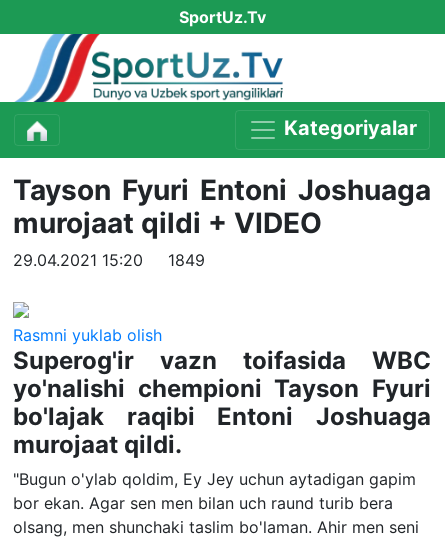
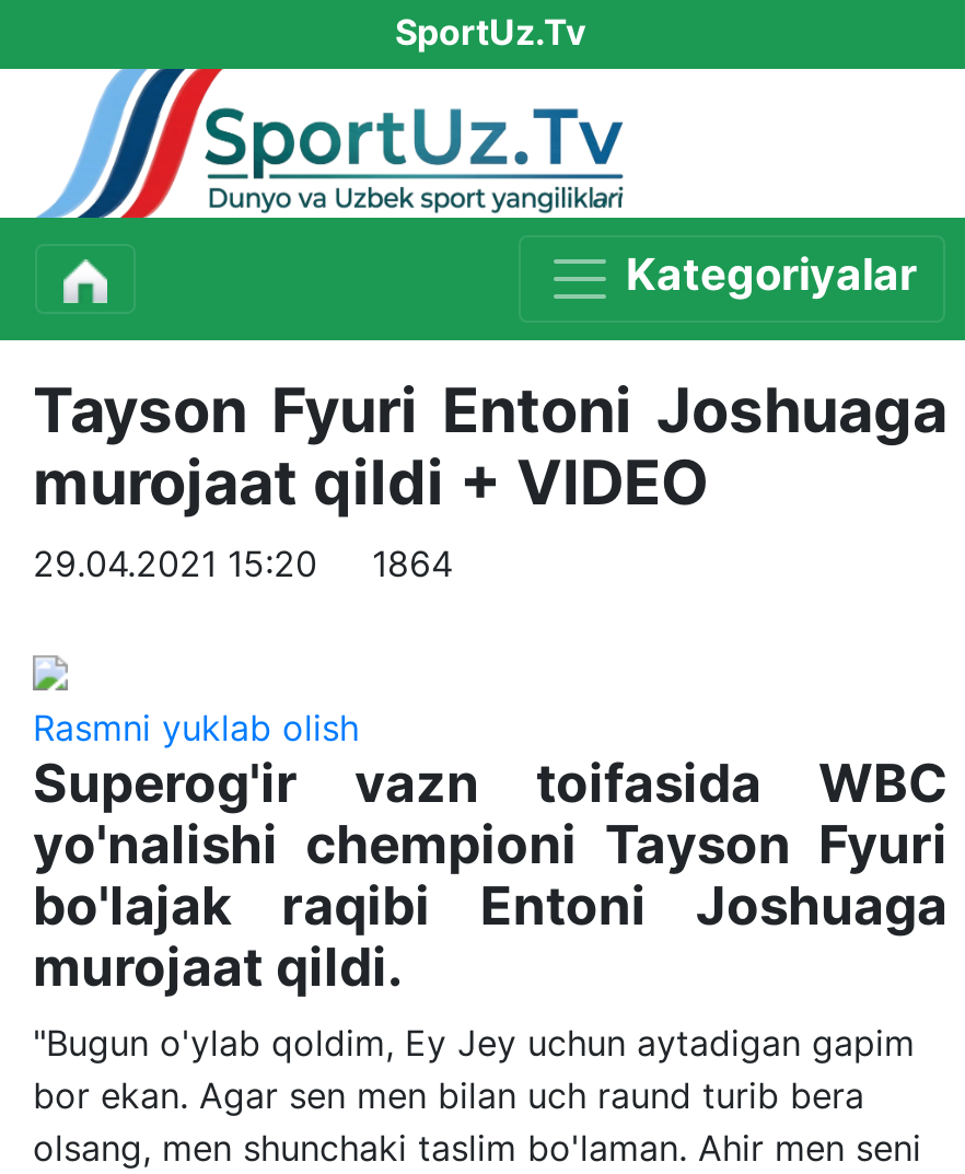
- 29.04.2021 15:20 1849
+ 29.04.2021 15:20 1864
